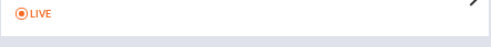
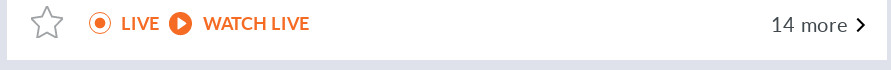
+ WATCH LIVE
+ 14 more
